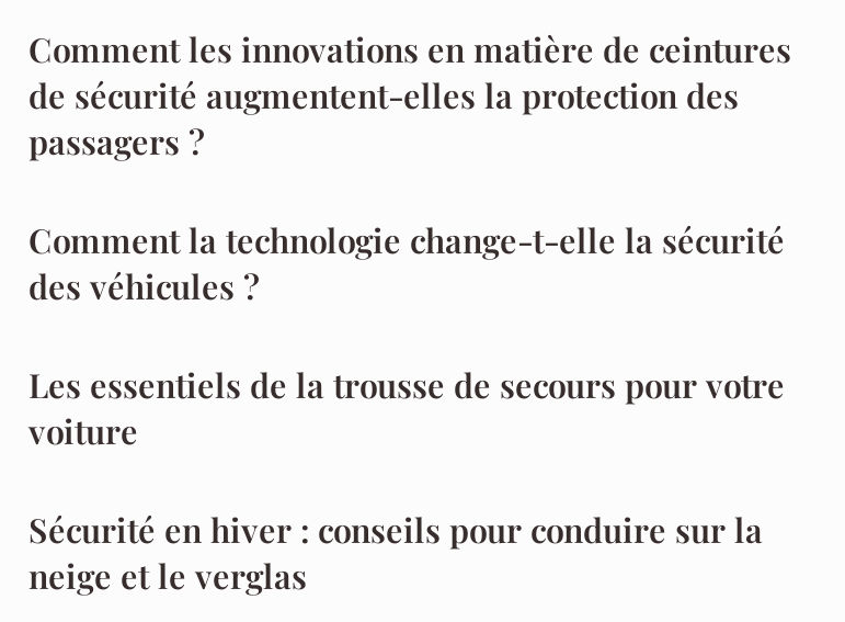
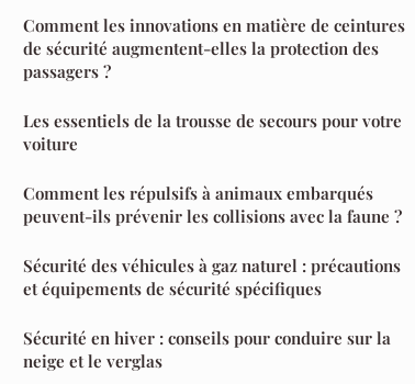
- Comment la technologie change-t-elle la sécurité
- des véhicules ?

moved up: Les essentiels de la trousse de secours pour votre | voiture

+ Comment les répulsifs à animaux embarqués
+ peuvent-ils prévenir les collisions avec la faune ?
+ Sécurité des véhicules à gaz naturel : précautions
+ et équipements de sécurité spécifiques
